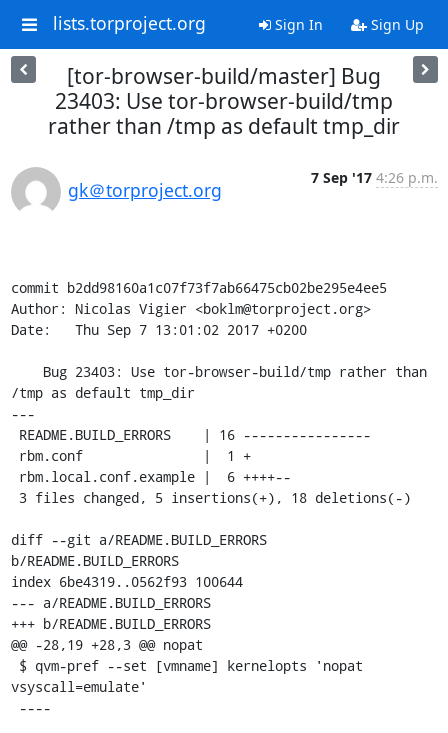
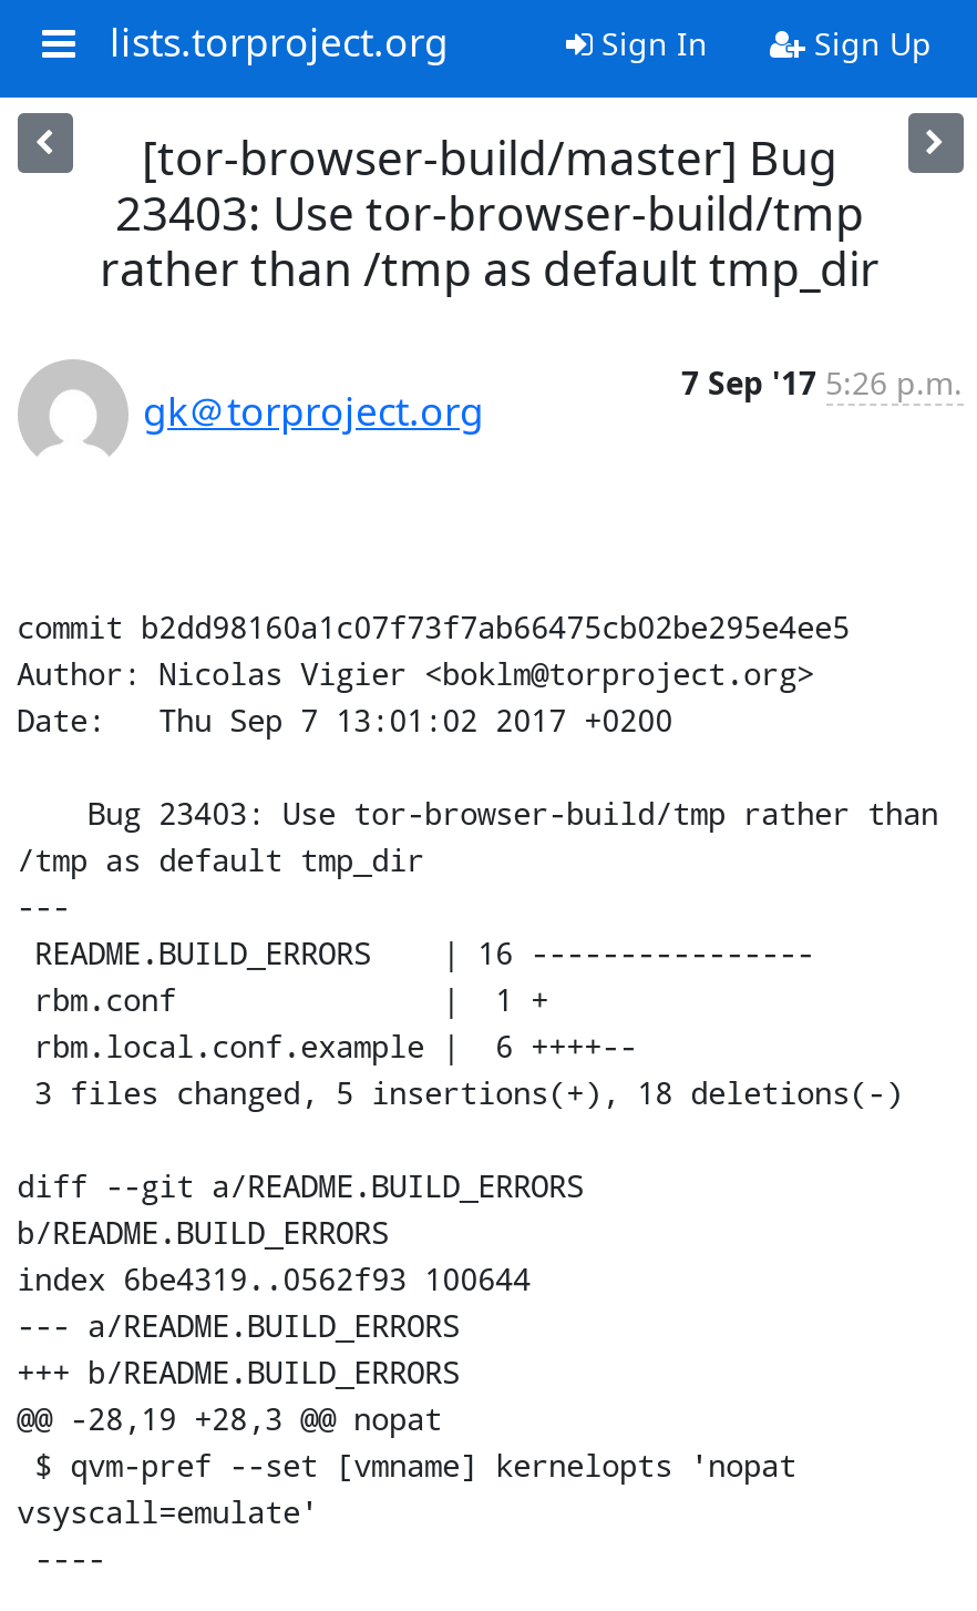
- 7 Sep '17 4:26 p.m.
+ 7 Sep '17 5:26 p.m.
